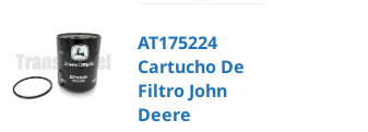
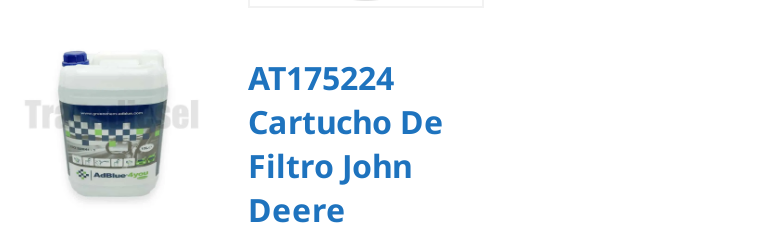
- [image]
+ [image]
